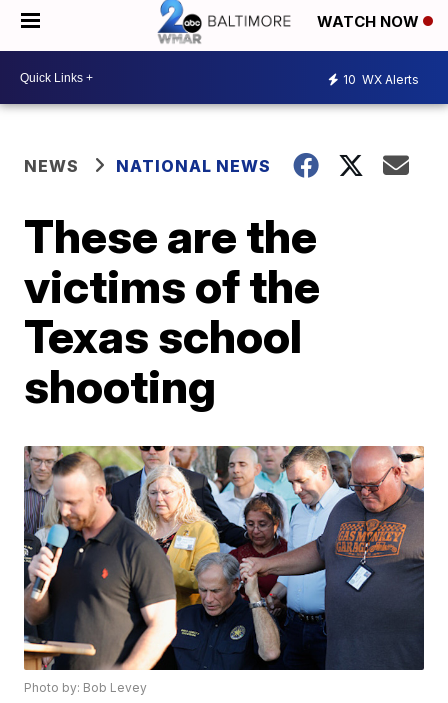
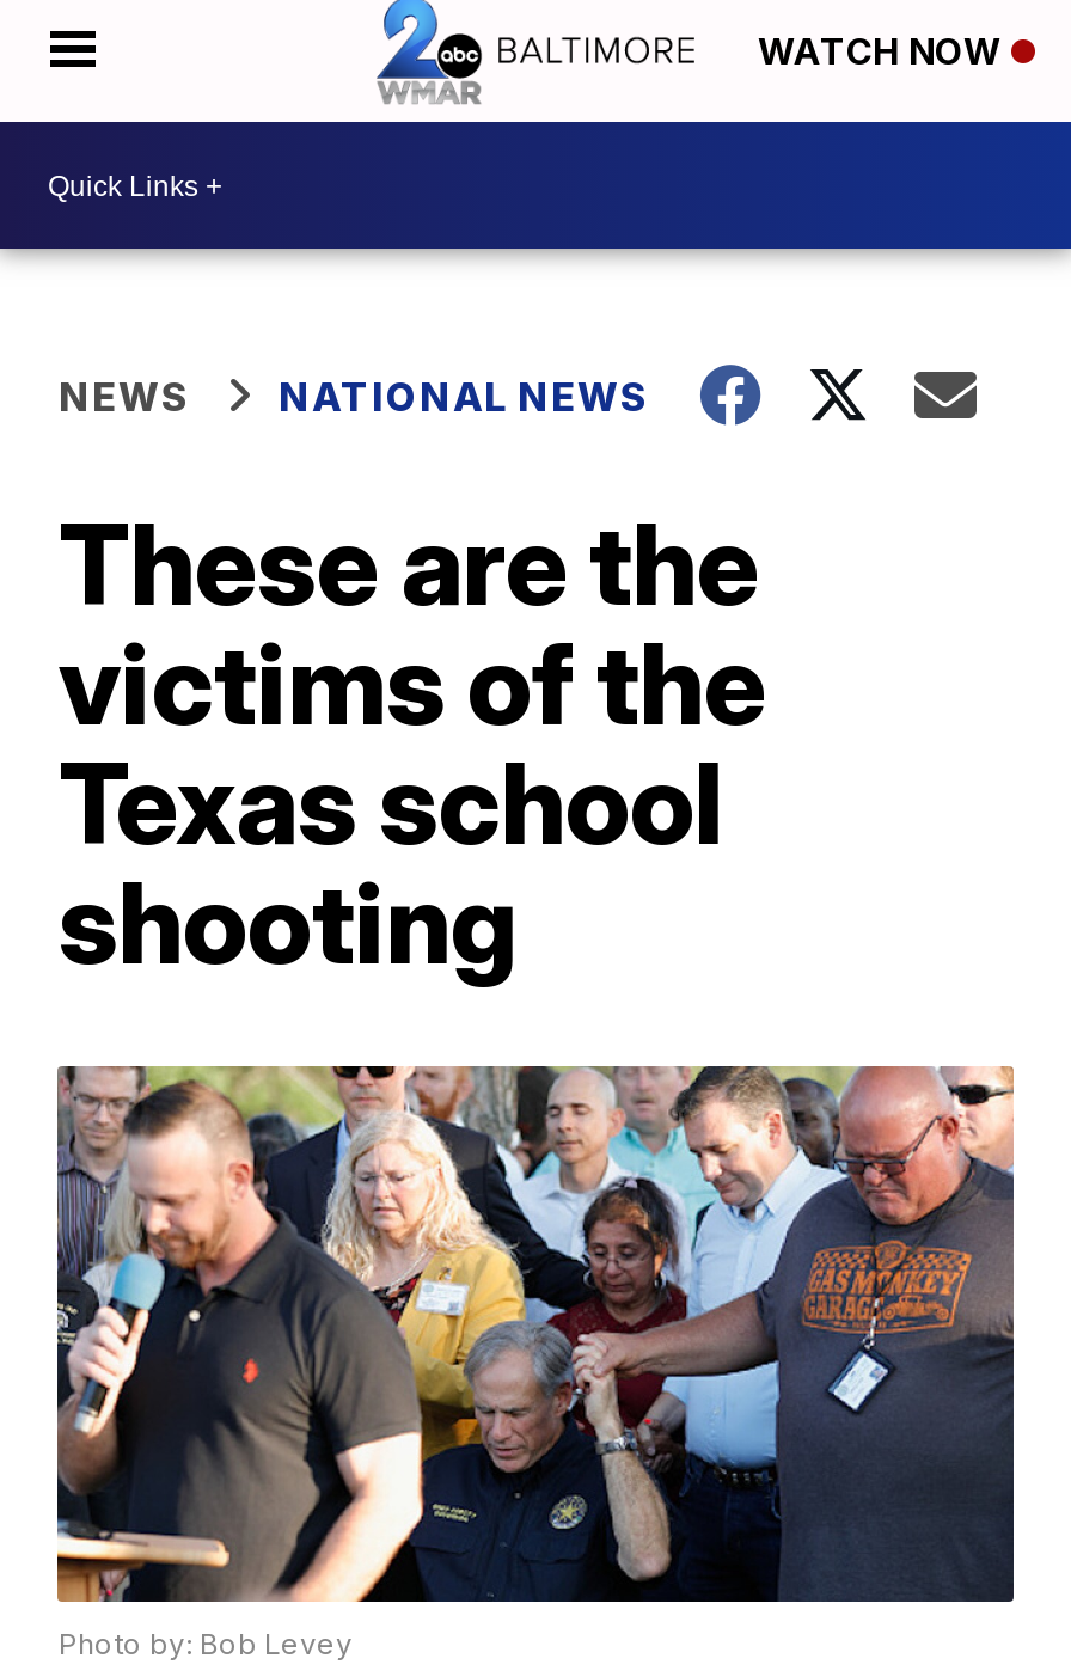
- 10 WX Alerts
